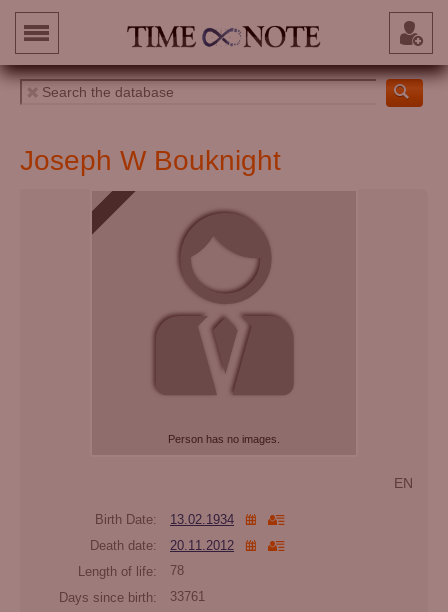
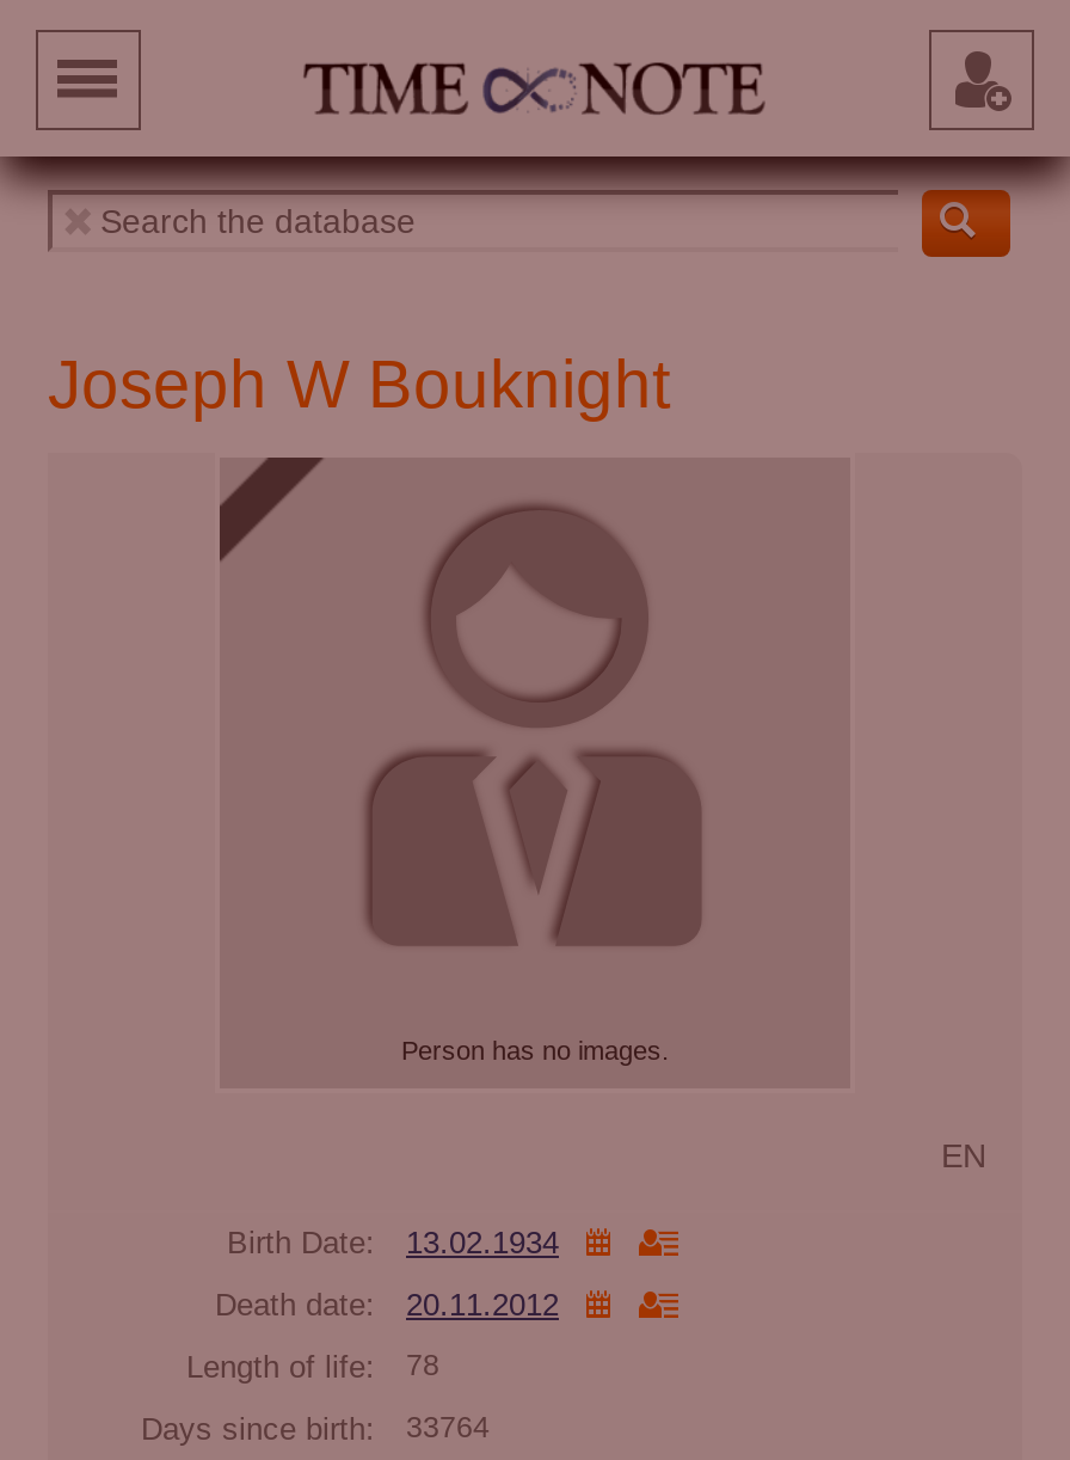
- Days since birth: 33761
+ Days since birth: 33764
